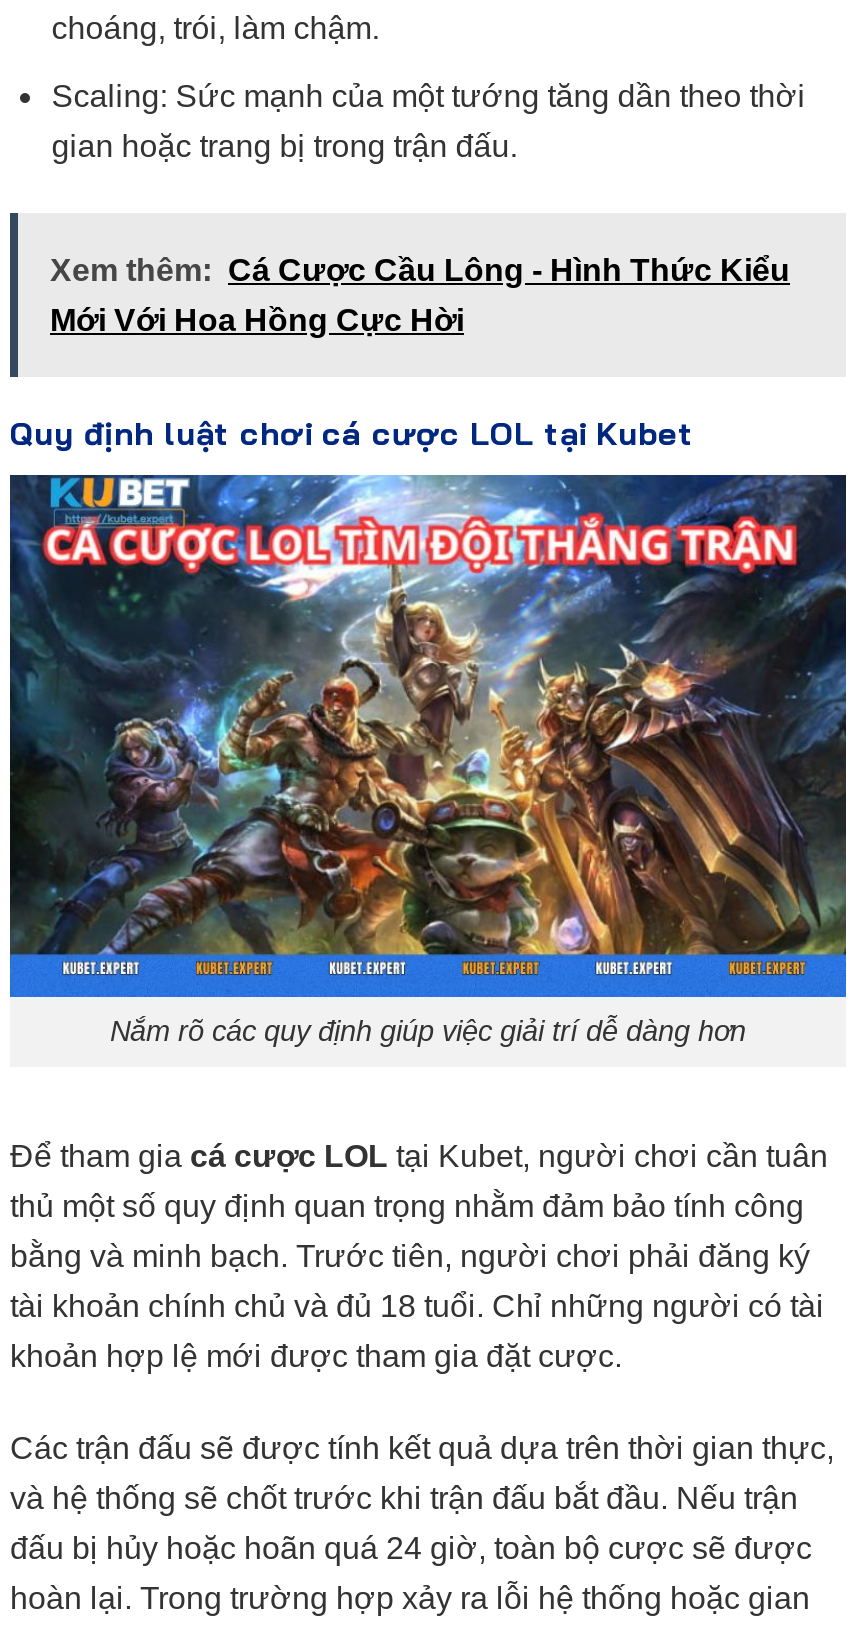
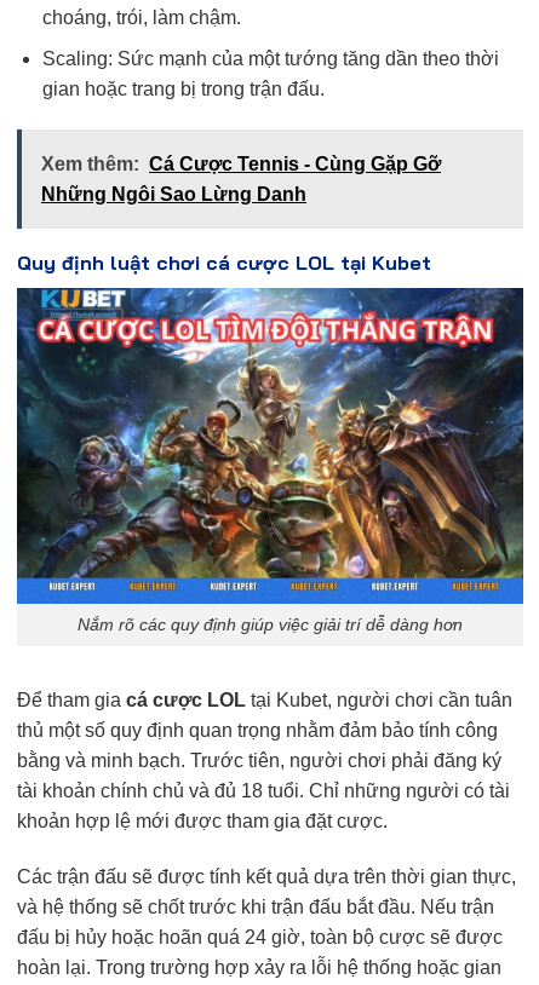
- Xem thêm: Cá Cược Cầu Lông - Hình Thức Kiểu
+ Xem thêm: Cá Cược Tennis - Cùng Gặp Gỡ

- Mới Với Hoa Hồng Cực Hời
+ Những Ngôi Sao Lừng Danh
